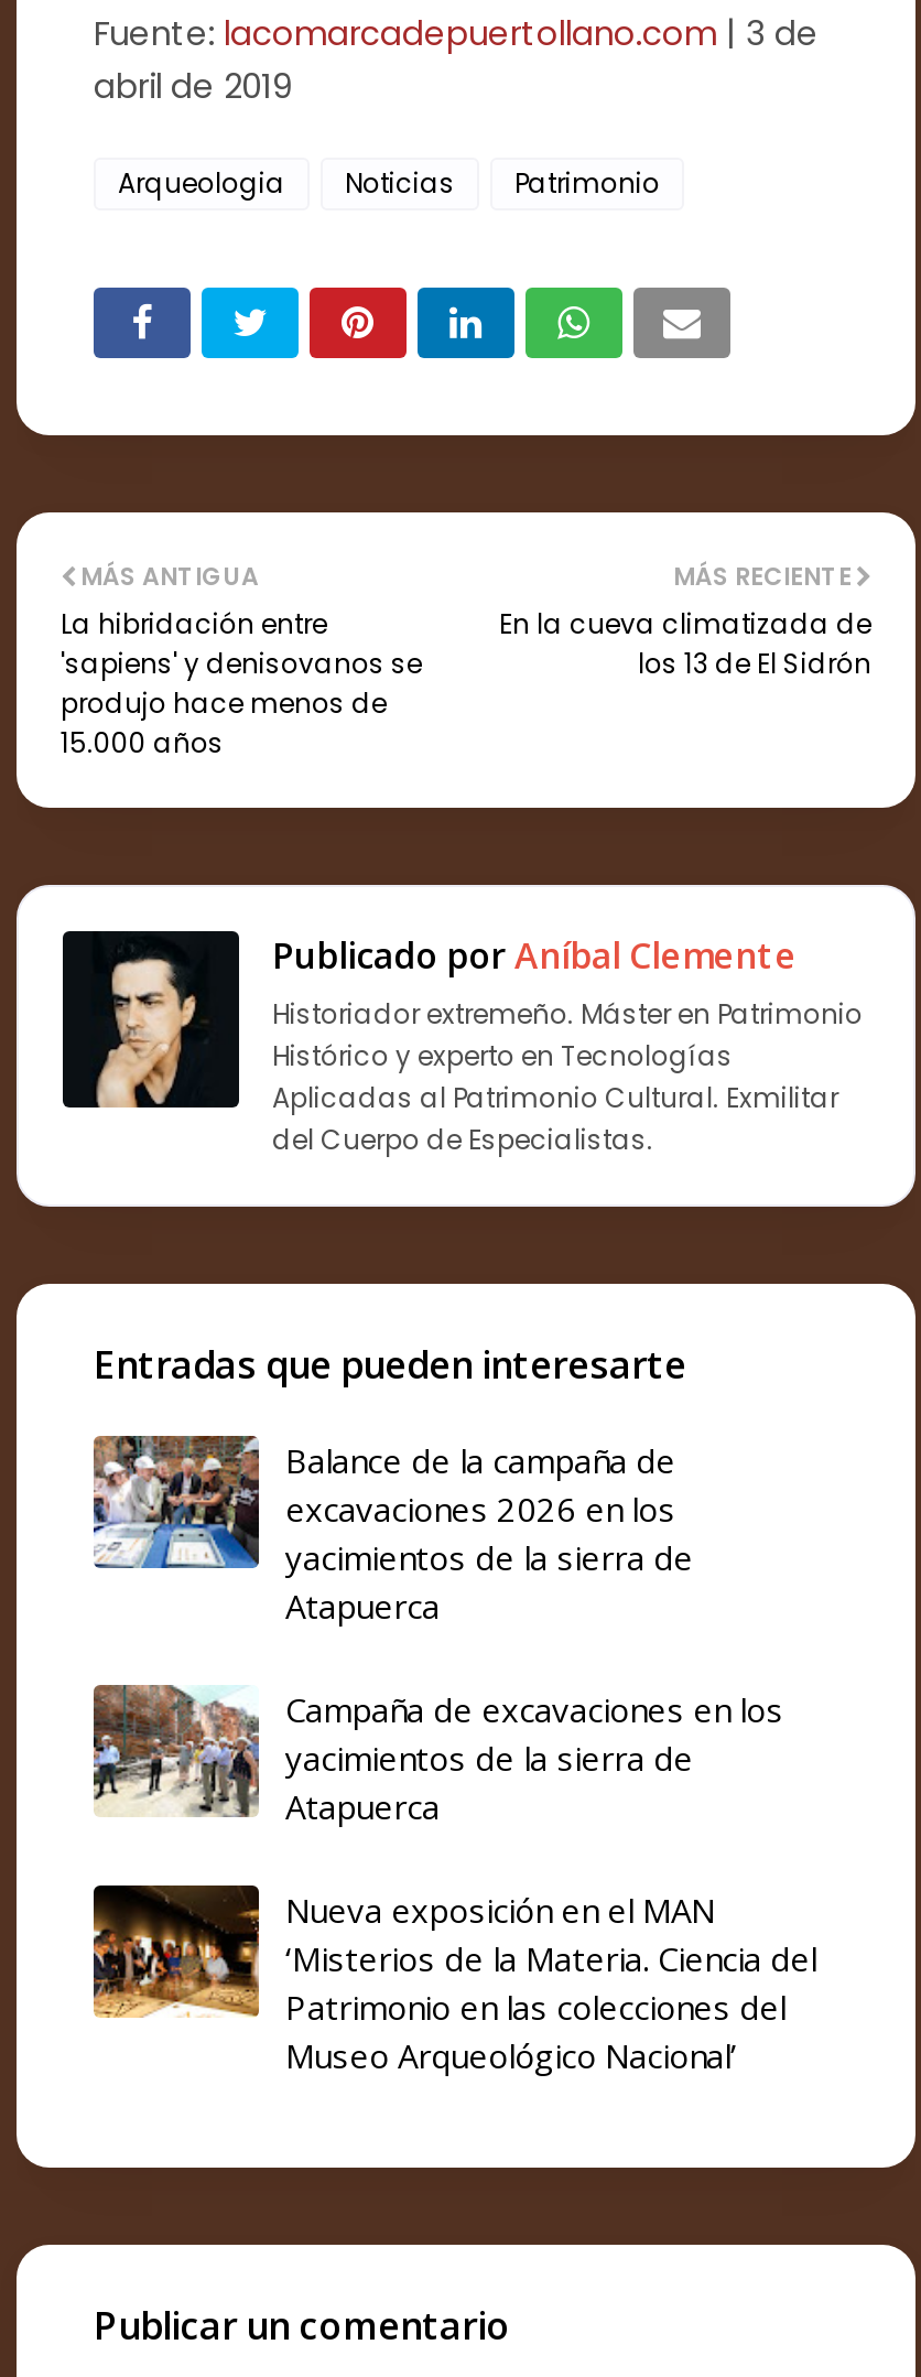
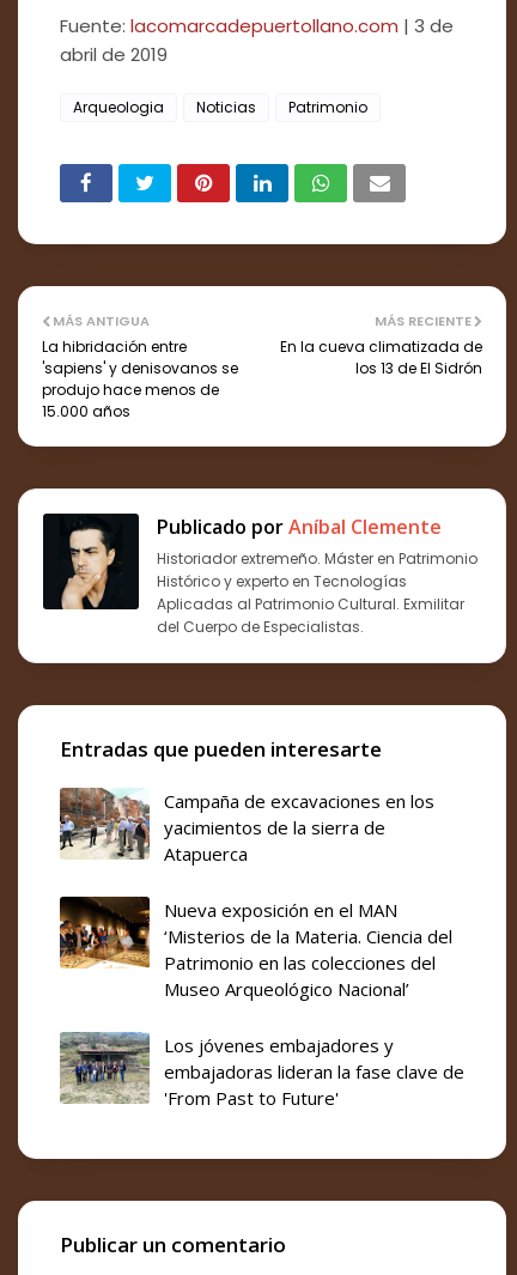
- [image]
- Balance de la campaña de
- excavaciones 2026 en los
- yacimientos de la sierra de
- Atapuerca

moved up: [image] | Campaña de excavaciones en los | yacimientos de la sierra de | Atapuerca | Nueva exposición en el MAN | ‘Misterios de la Materia. Ciencia del | Patrimonio en las colecciones del | Museo Arqueológico Nacional’

+ [image]
+ Los jóvenes embajadores y
+ embajadoras lideran la fase clave de
+ 'From Past to Future'
